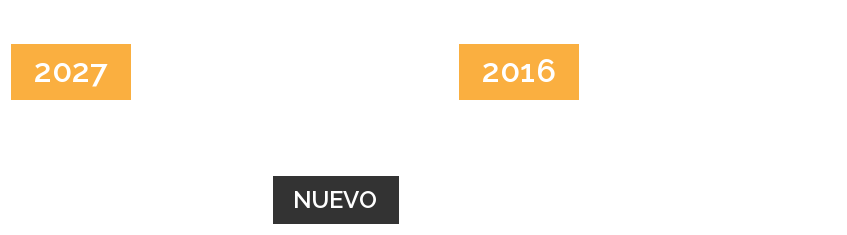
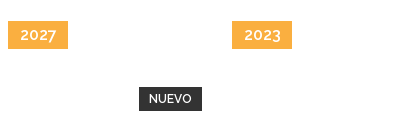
- 2016
+ 2023
